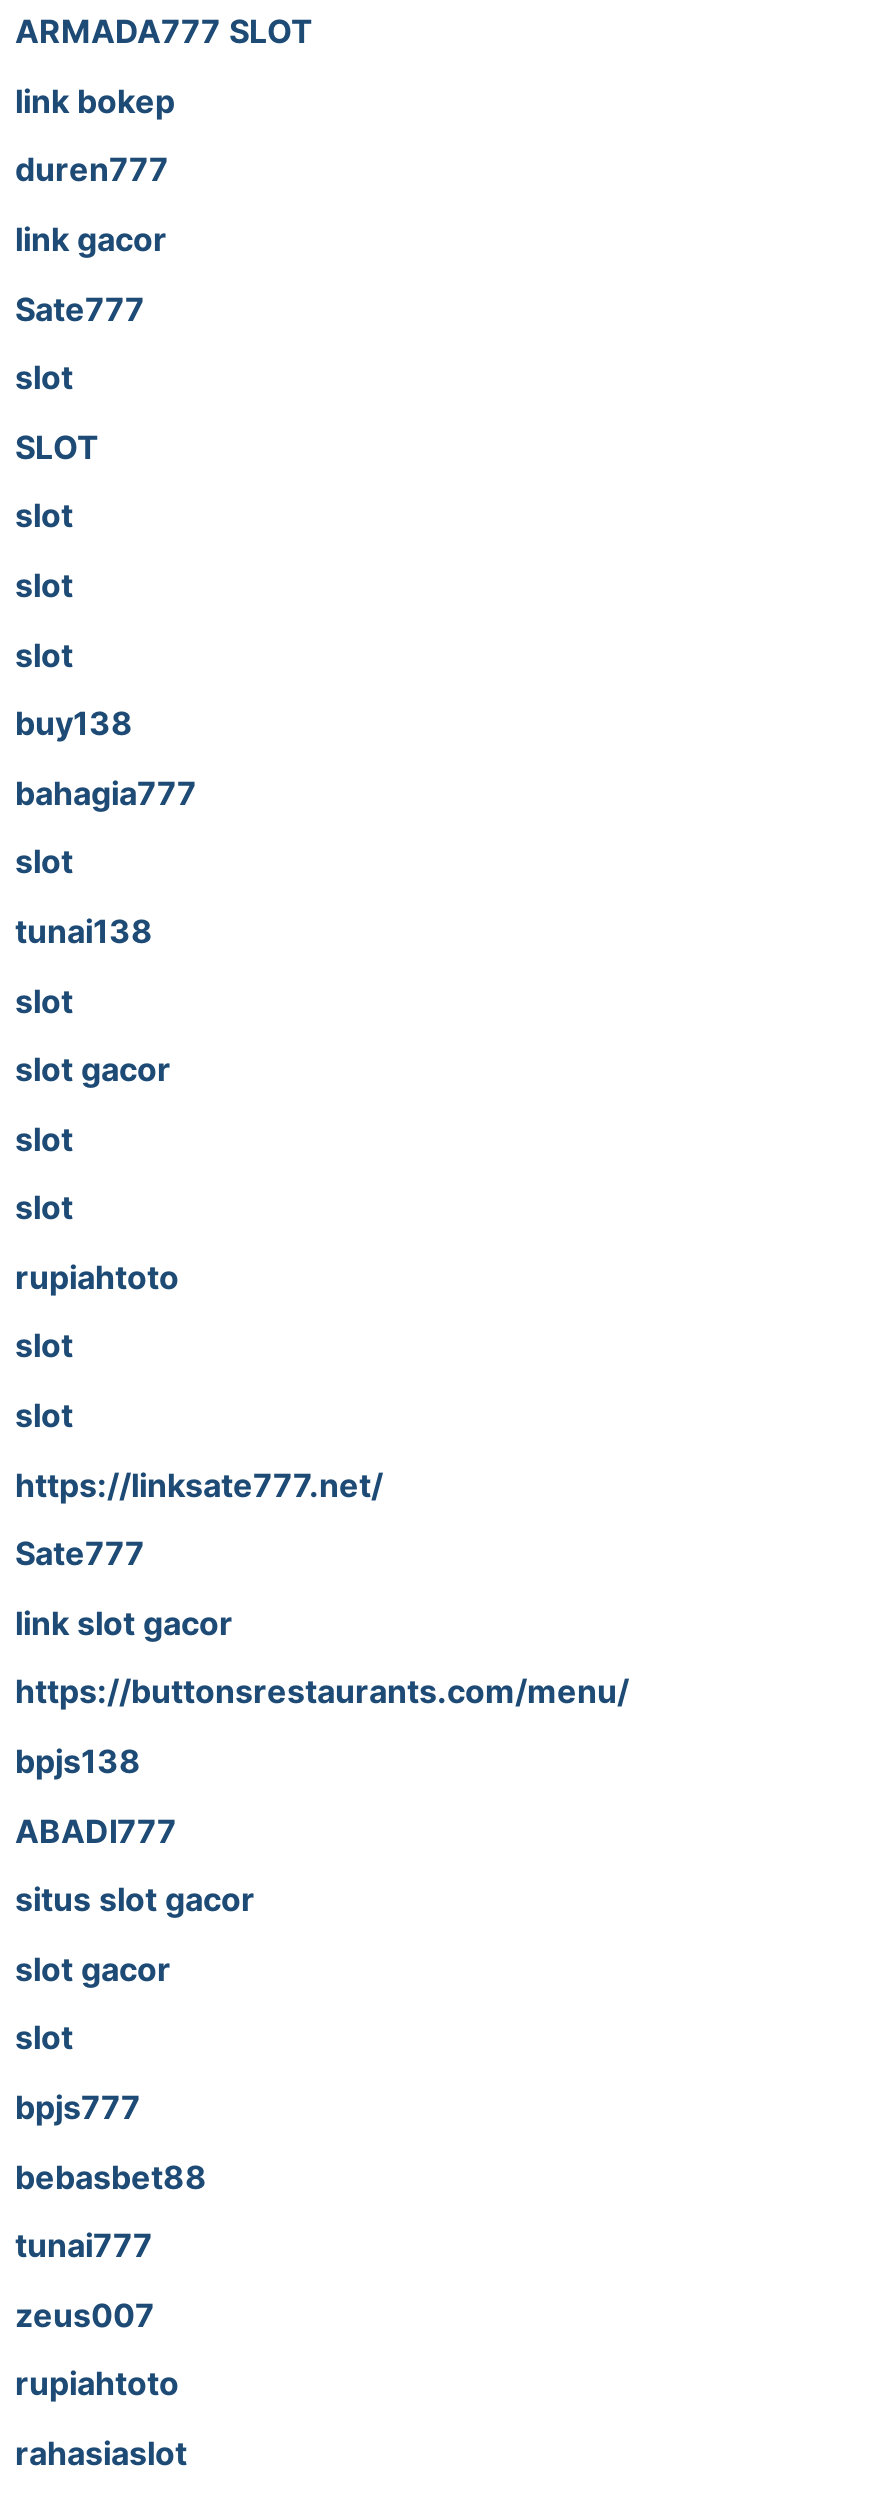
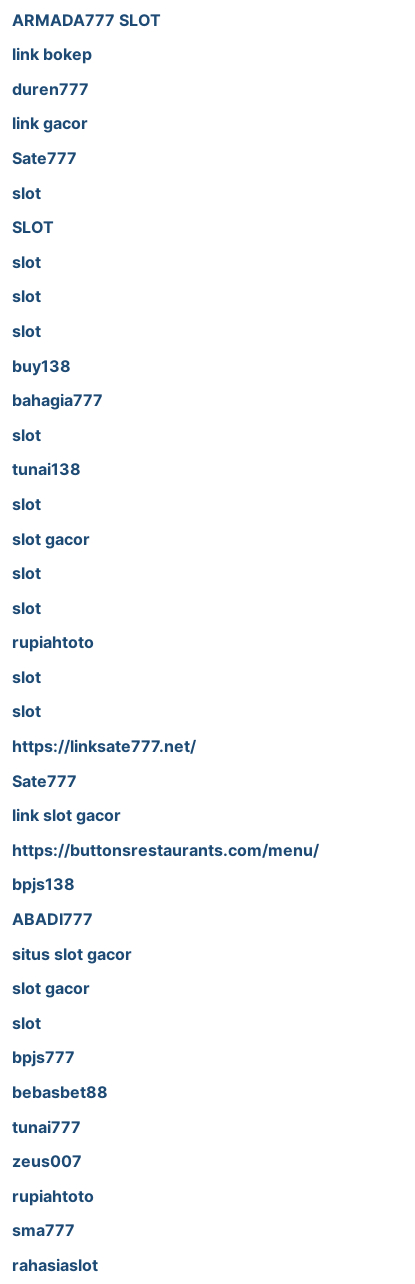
+ sma777
